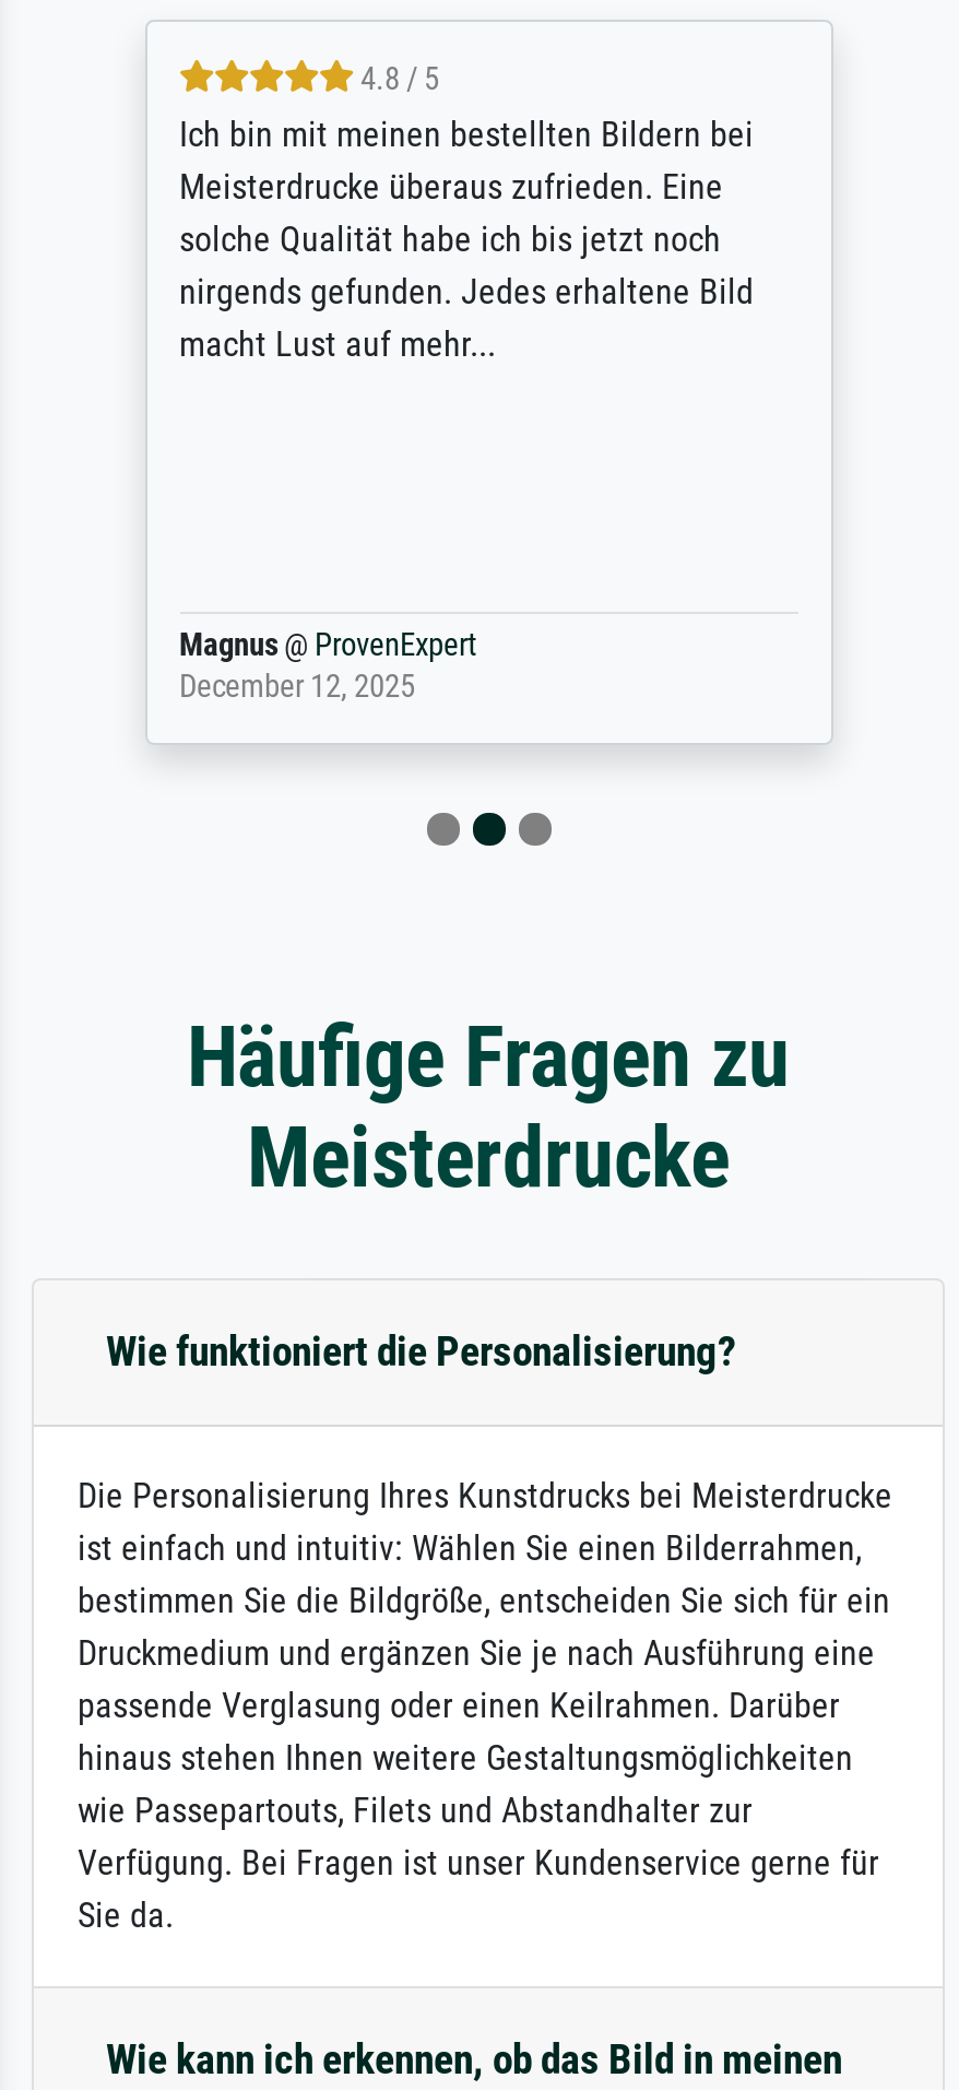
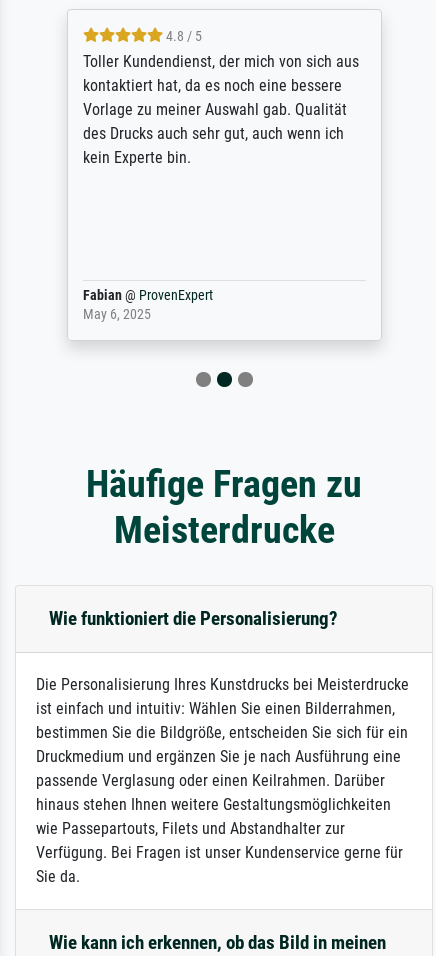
- Ich bin mit meinen bestellten Bildern bei
- Meisterdrucke überaus zufrieden. Eine
- solche Qualität habe ich bis jetzt noch
- nirgends gefunden. Jedes erhaltene Bild
- macht Lust auf mehr...
+ Toller Kundendienst, der mich von sich aus
+ kontaktiert hat, da es noch eine bessere
+ Vorlage zu meiner Auswahl gab. Qualität
+ des Drucks auch sehr gut, auch wenn ich
+ kein Experte bin.

- Magnus @ ProvenExpert
- December 12, 2025
+ Fabian @ ProvenExpert
+ May 6, 2025
